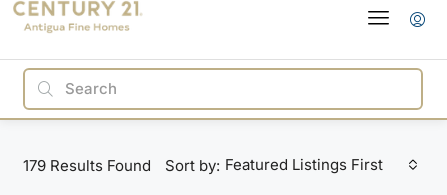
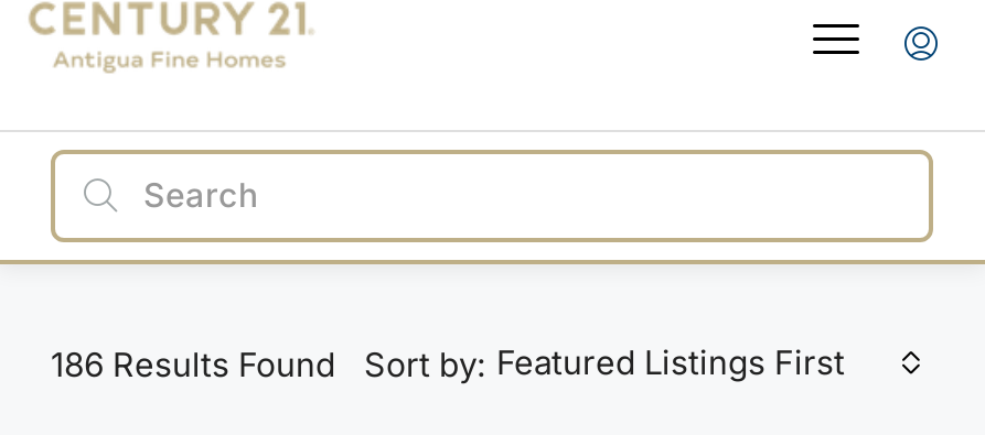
- 179 Results Found
+ 186 Results Found
